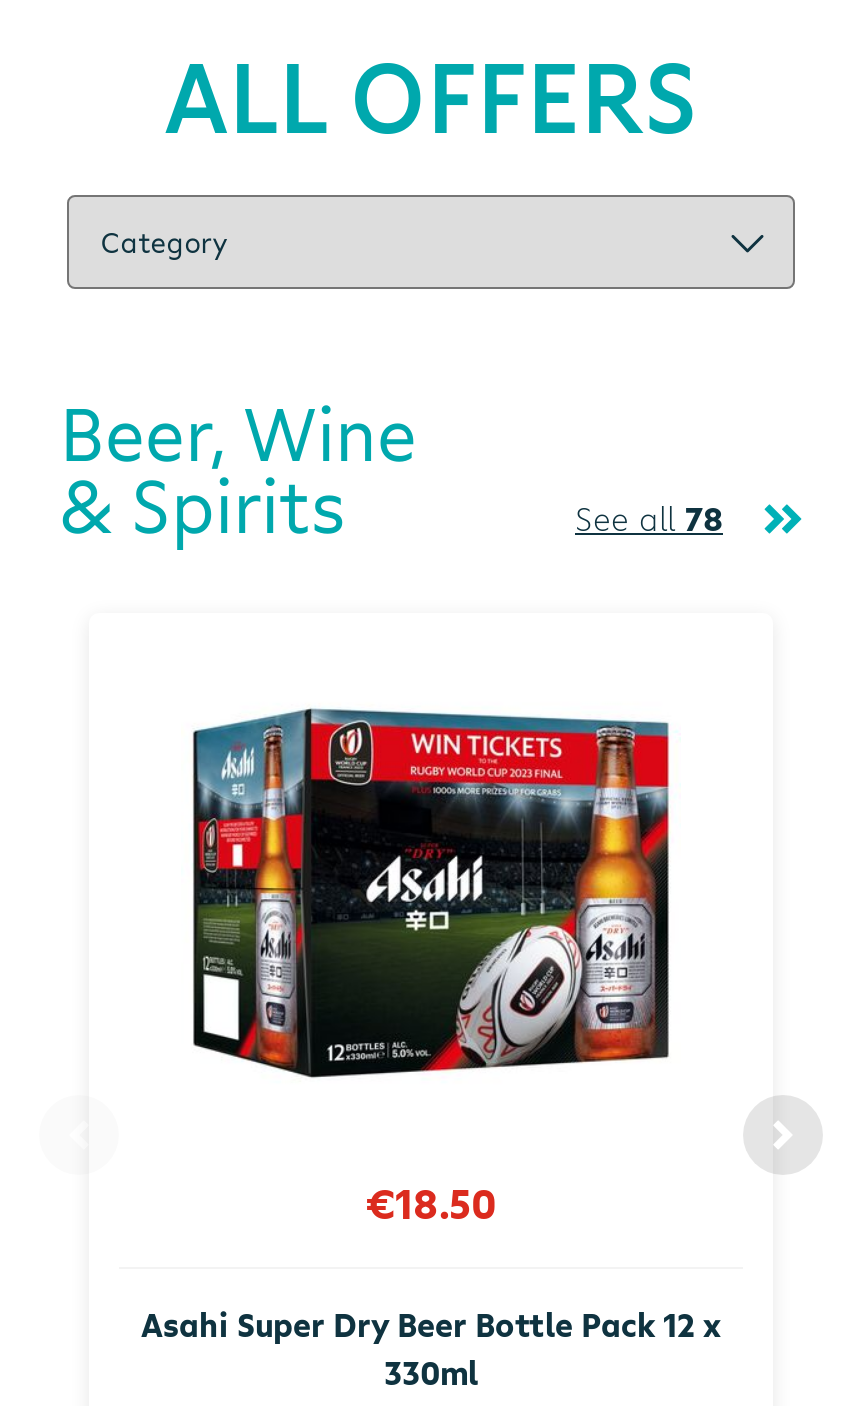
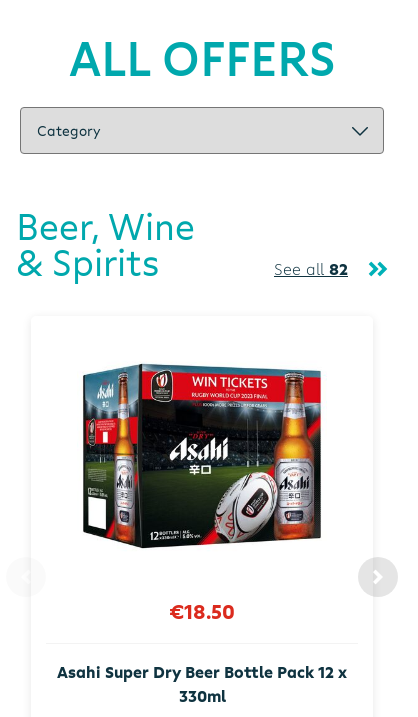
- See all 78
+ See all 82
